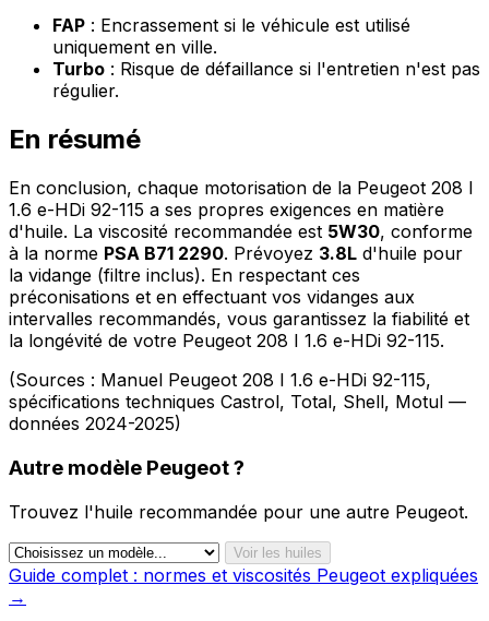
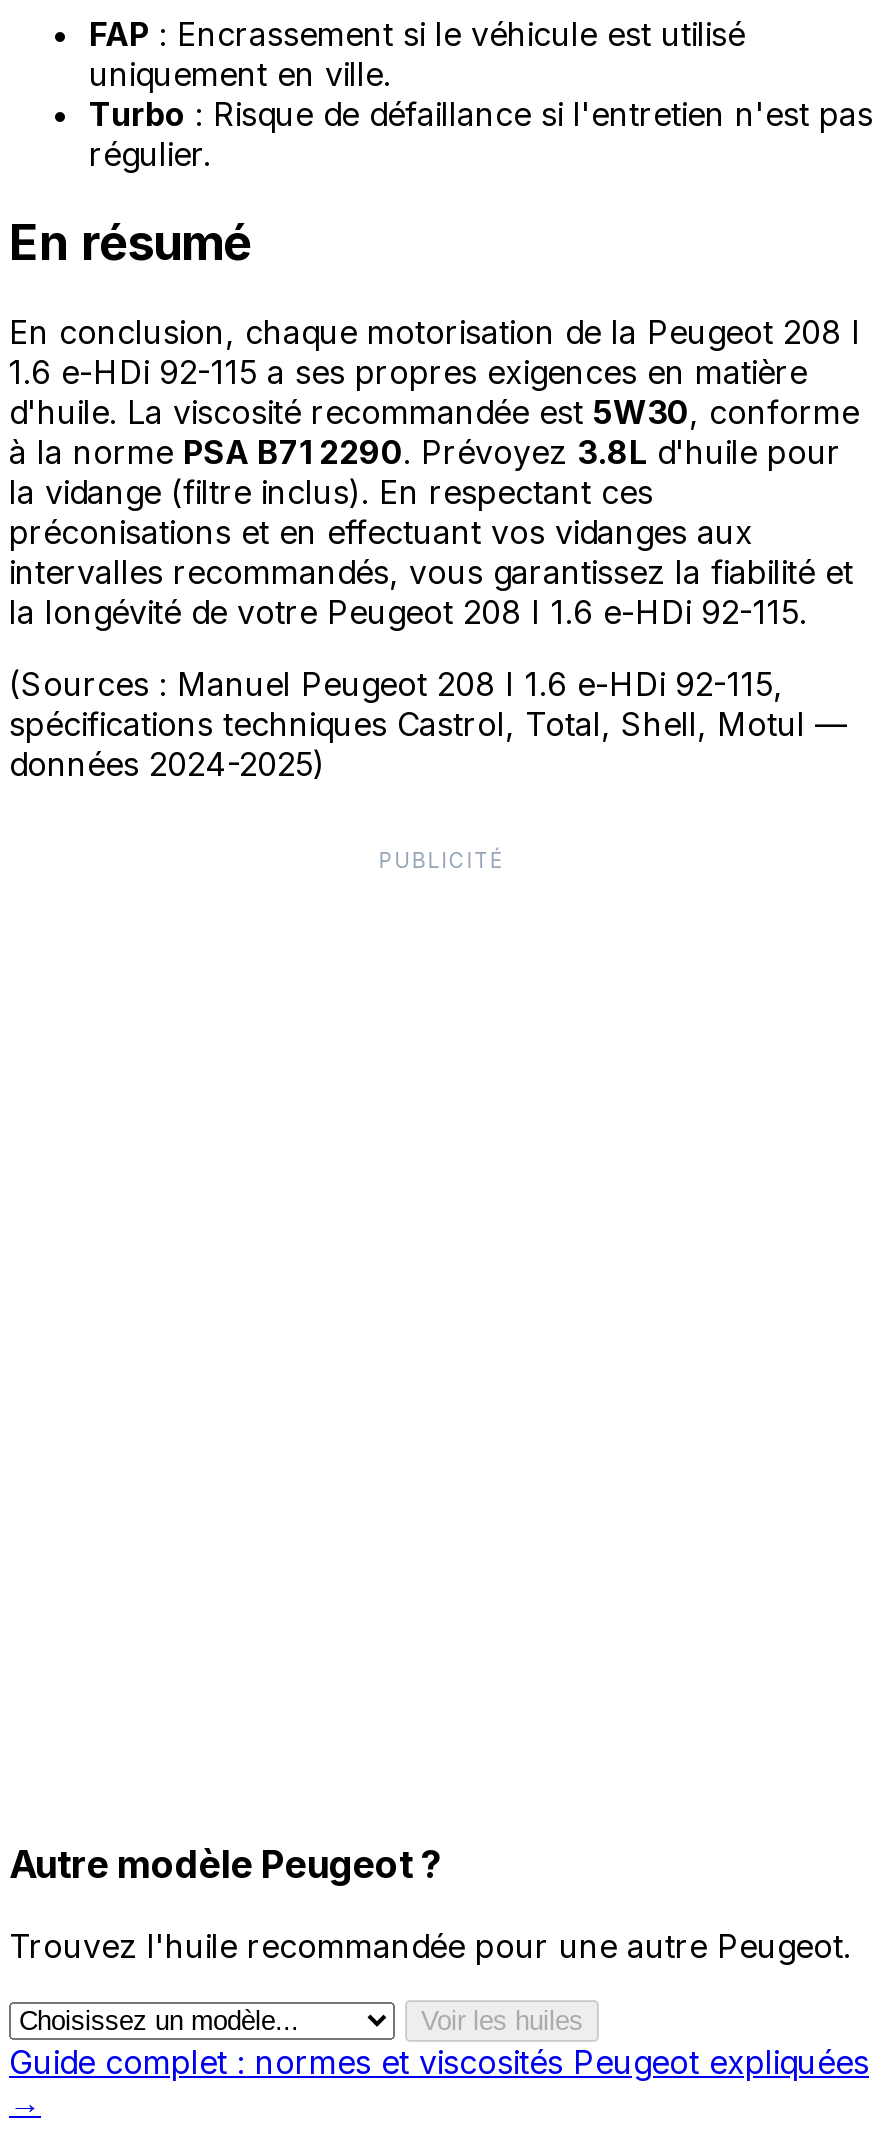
+ PUBLICITÉ
